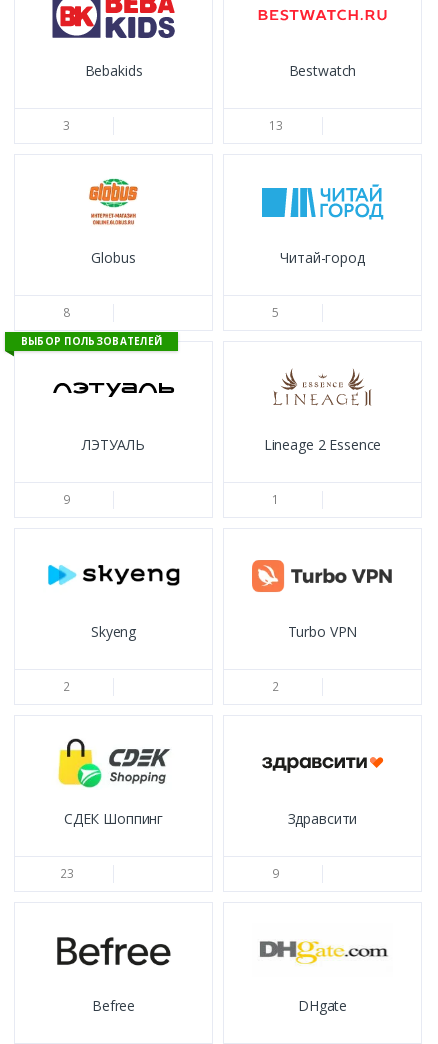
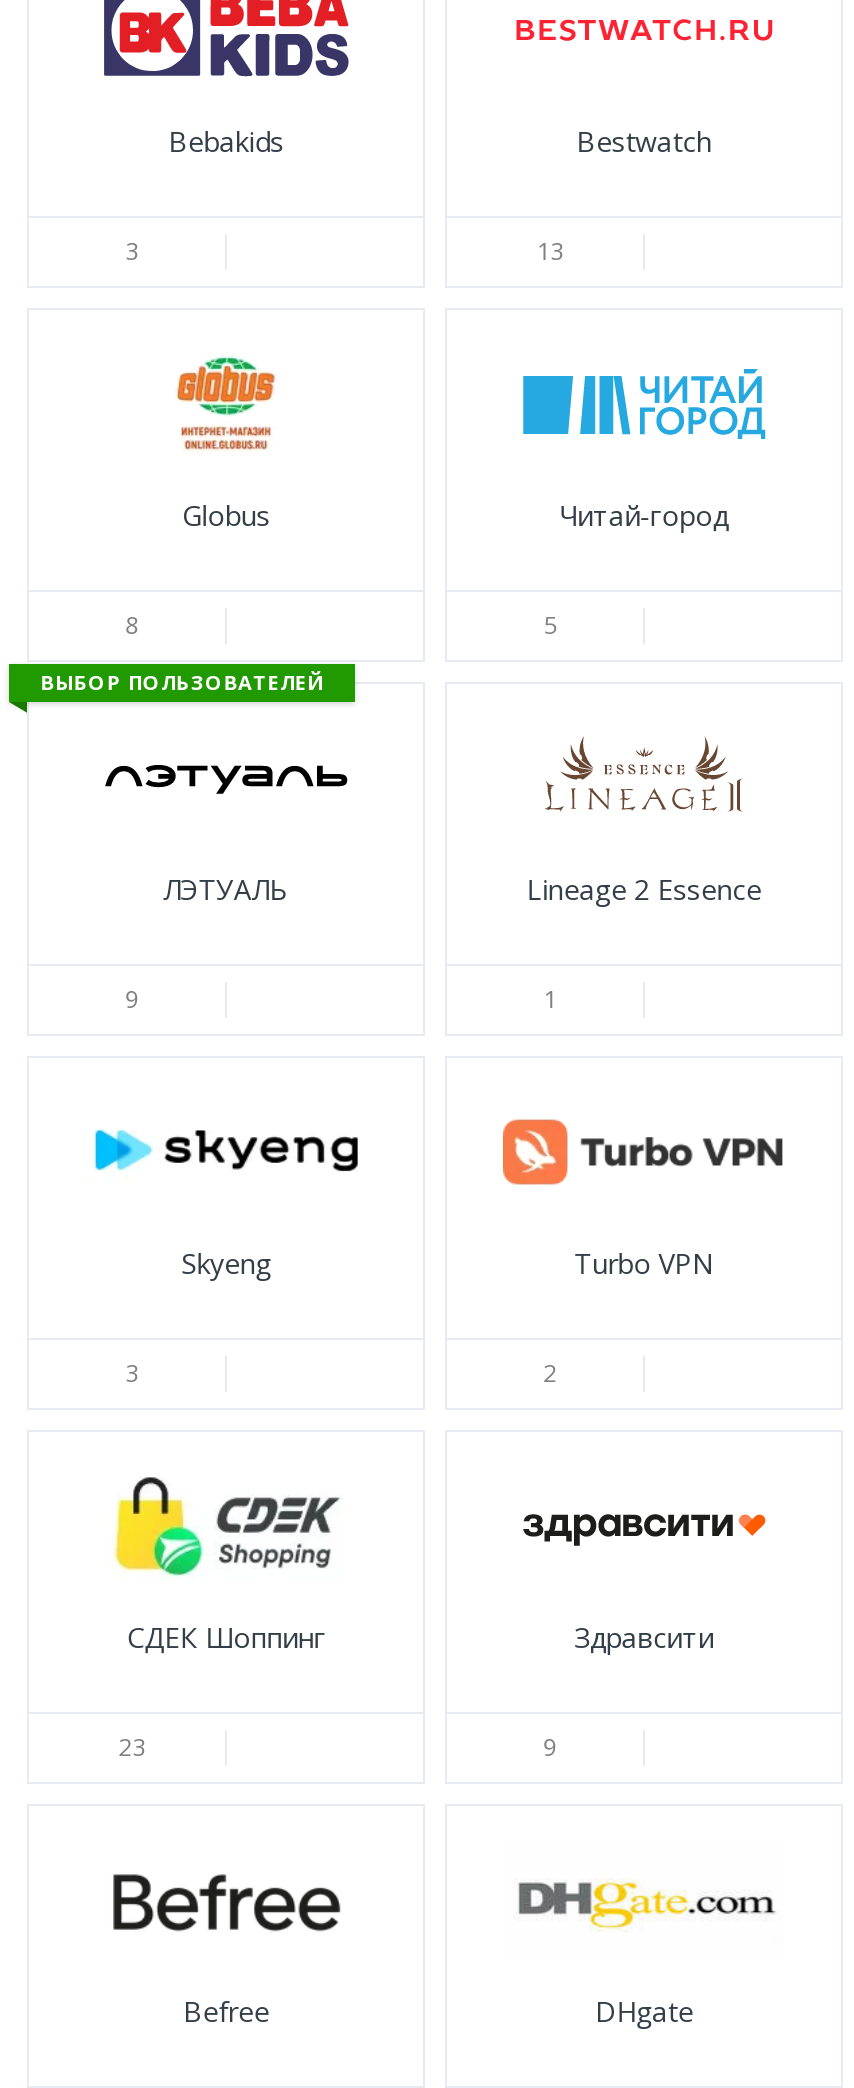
- 2
+ 3
